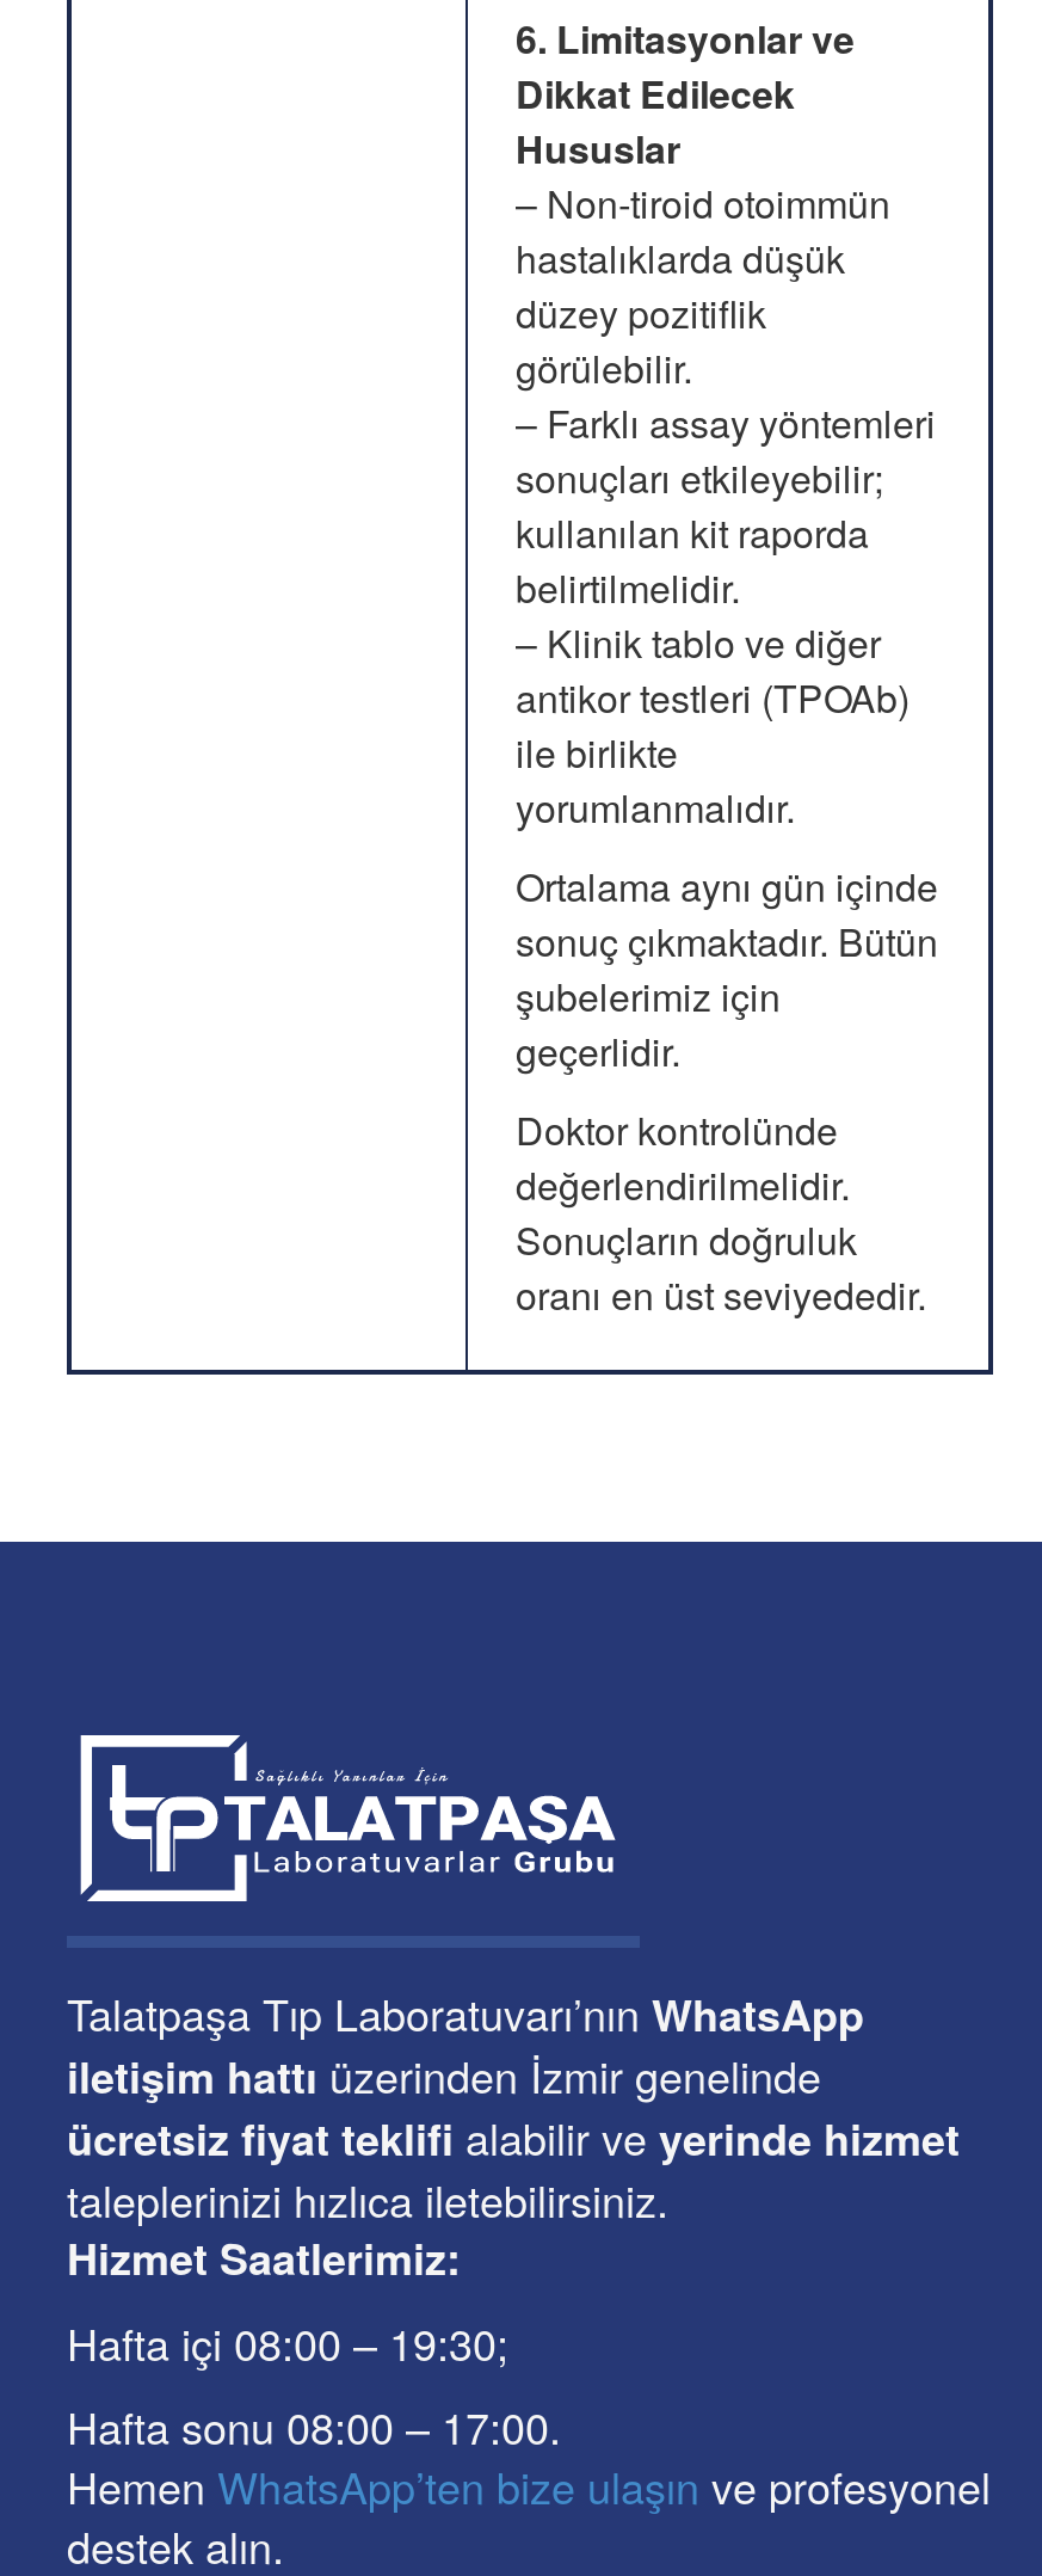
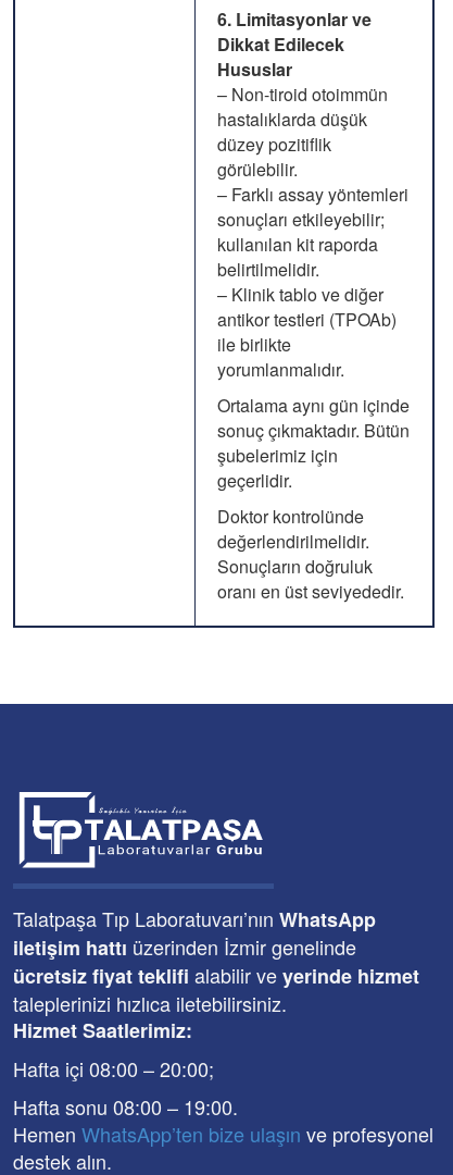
- Hafta içi 08:00 – 19:30;
+ Hafta içi 08:00 – 20:00;

- Hafta sonu 08:00 – 17:00.
+ Hafta sonu 08:00 – 19:00.
